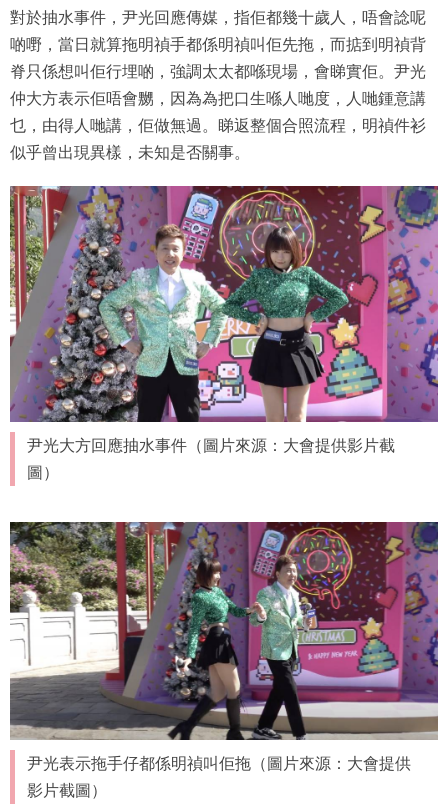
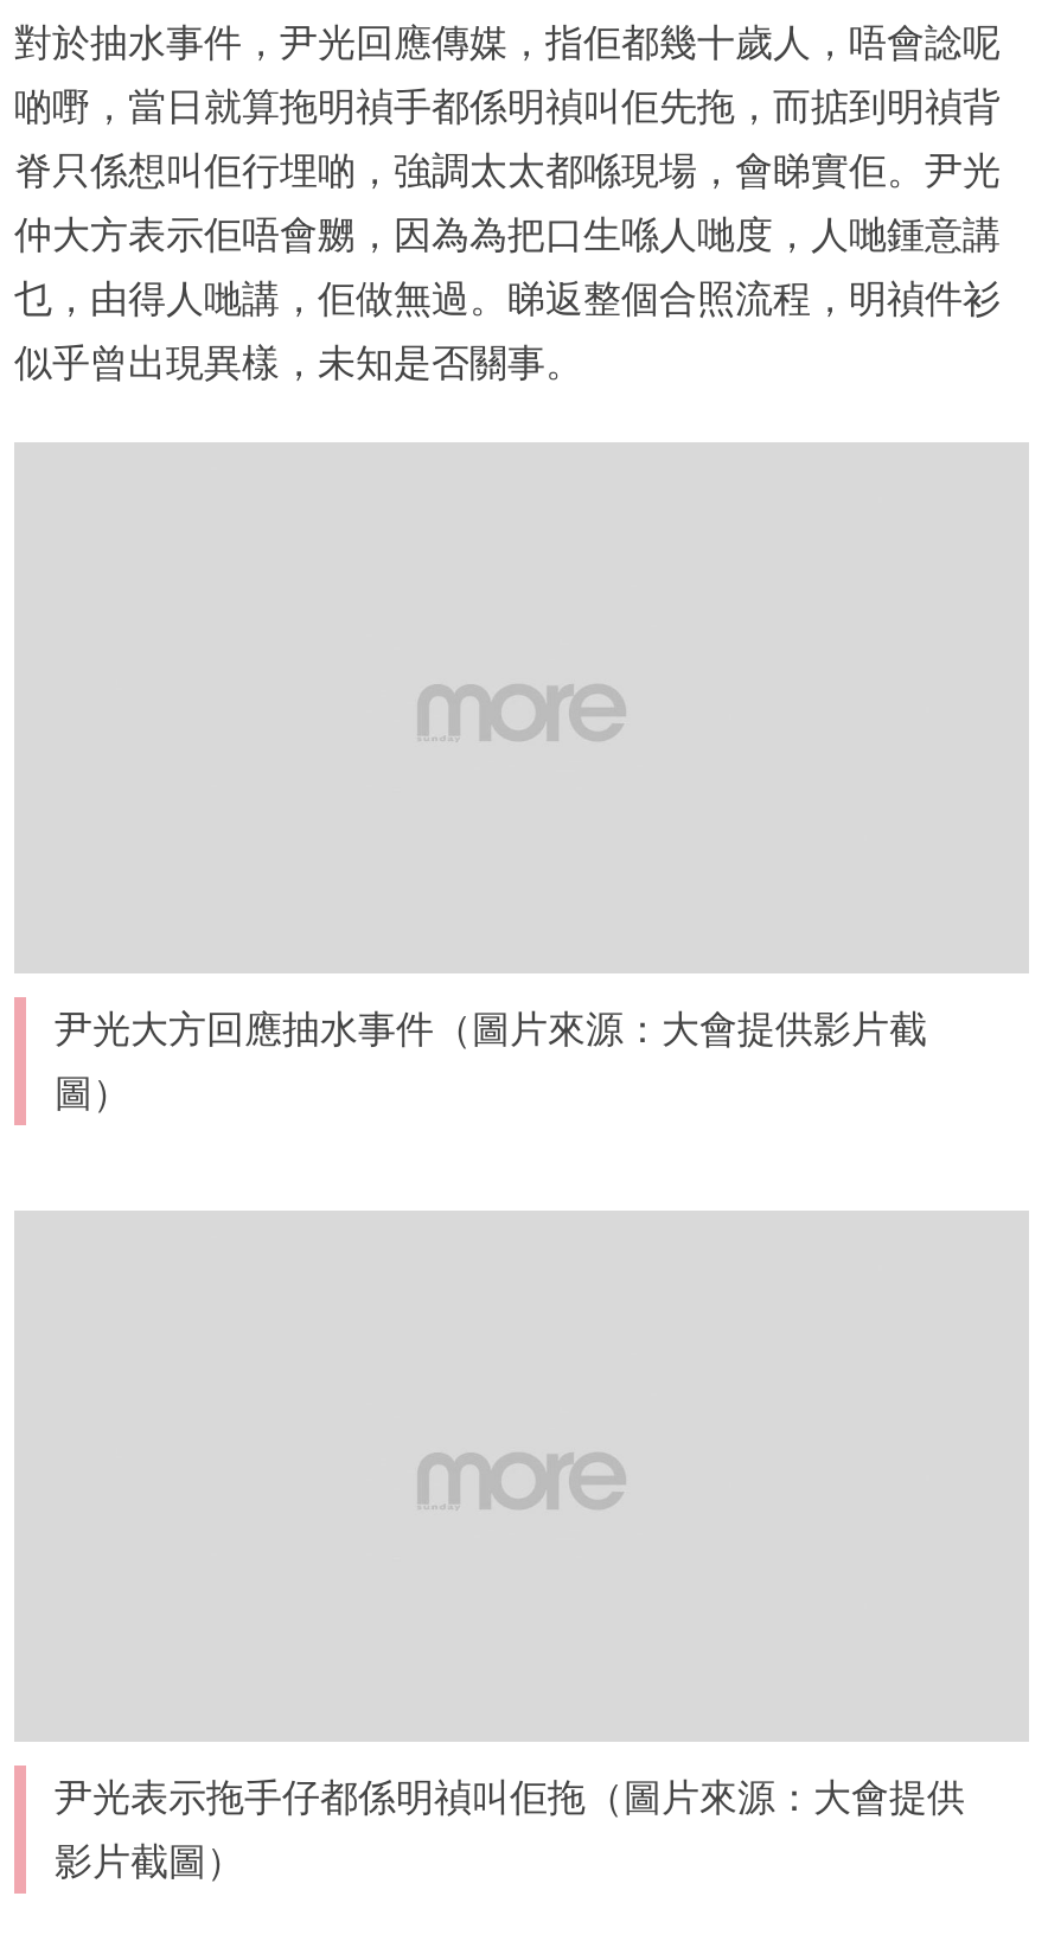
- [image]

- [image]
